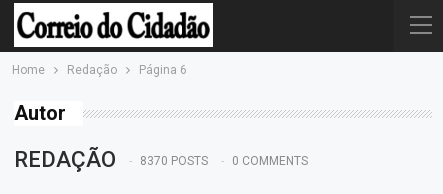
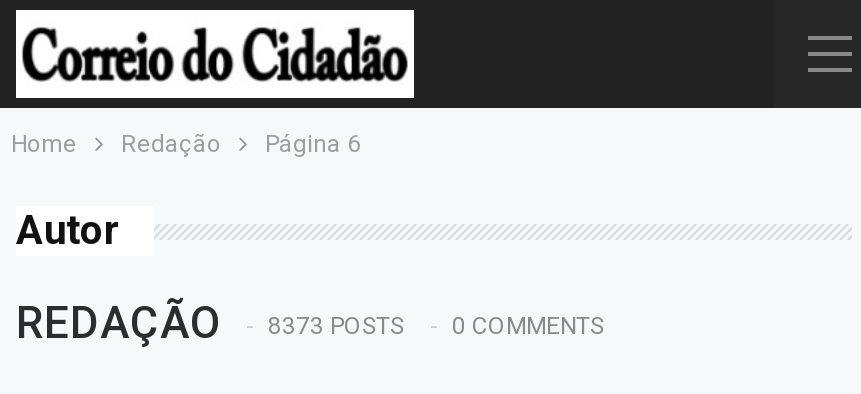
- REDAÇÃO 8370 POSTS 0 COMMENTS
+ REDAÇÃO 8373 POSTS 0 COMMENTS
